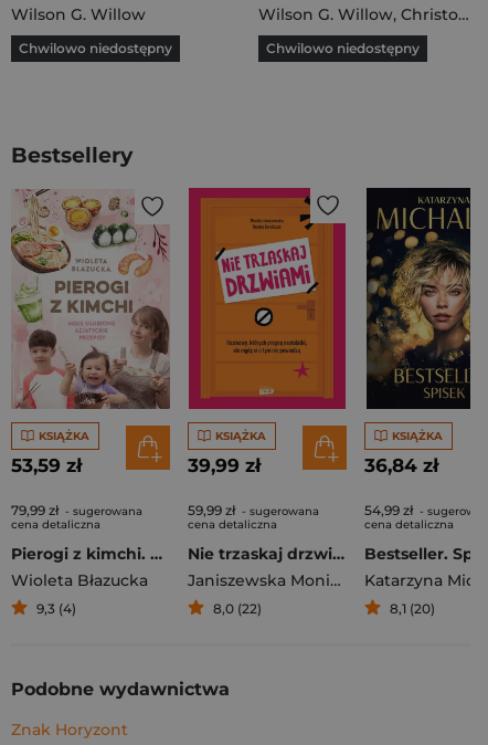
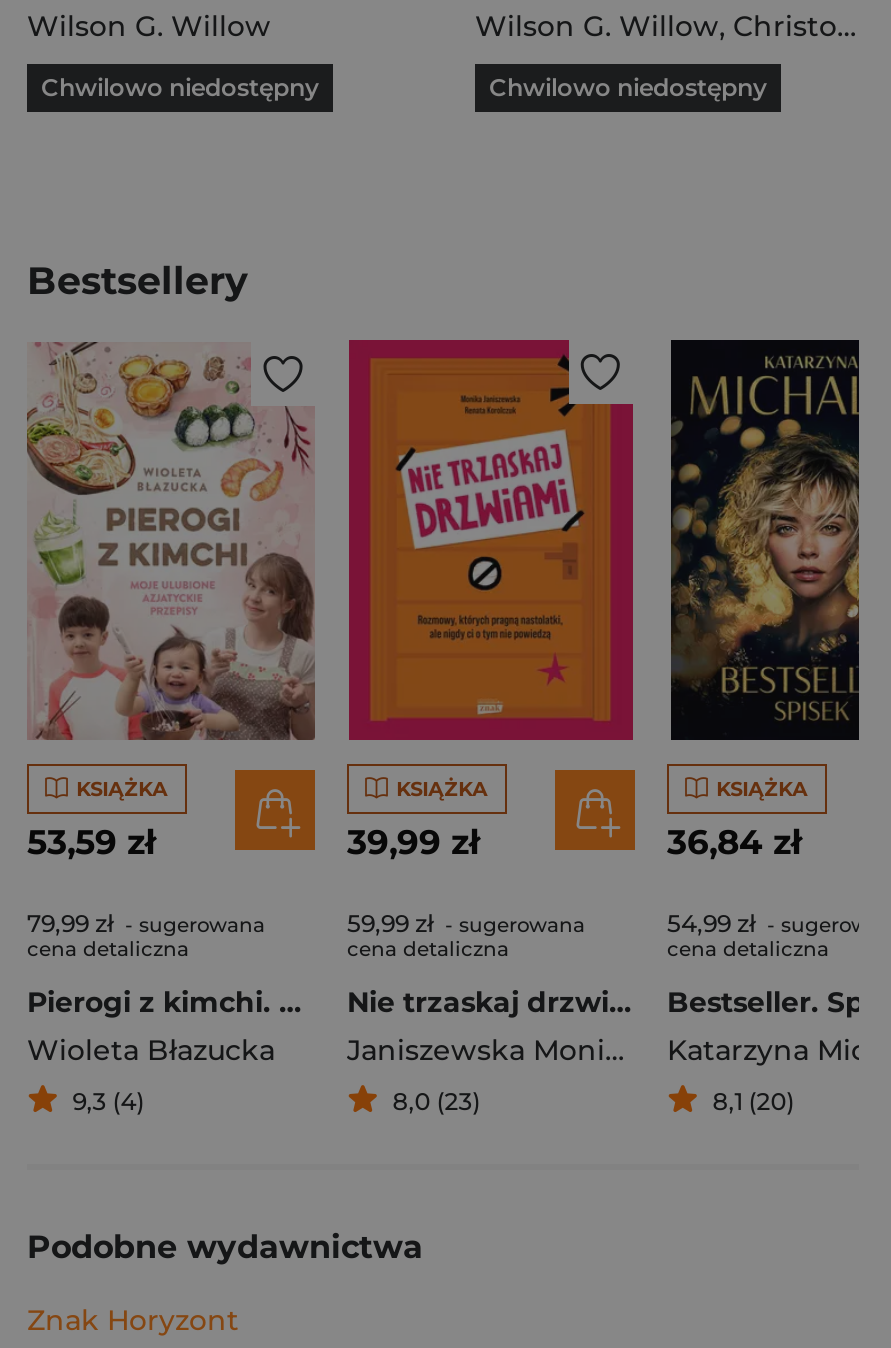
- 8,0 (22)
+ 8,0 (23)
